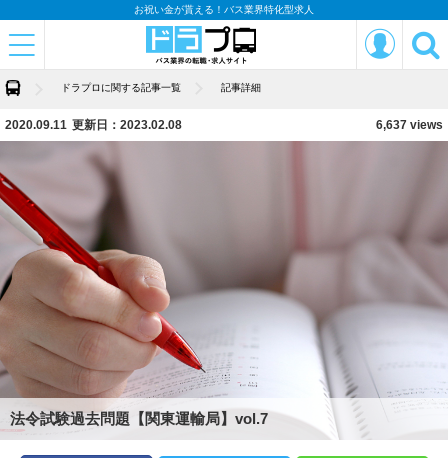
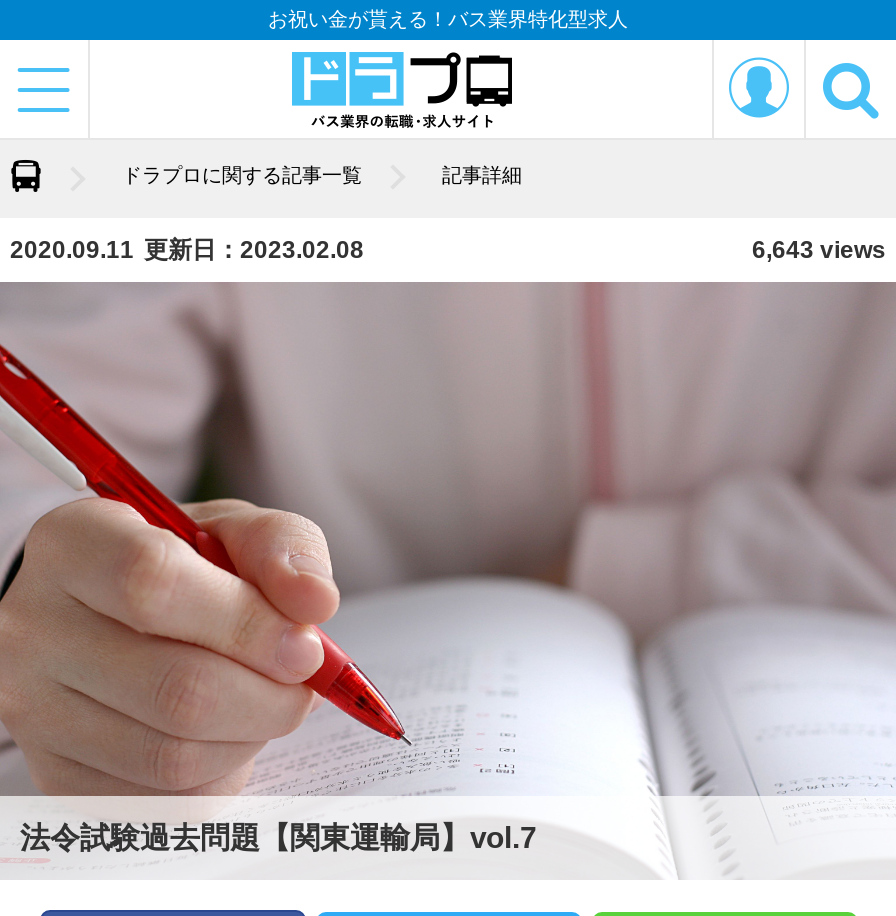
- 6,637 views
+ 6,643 views
